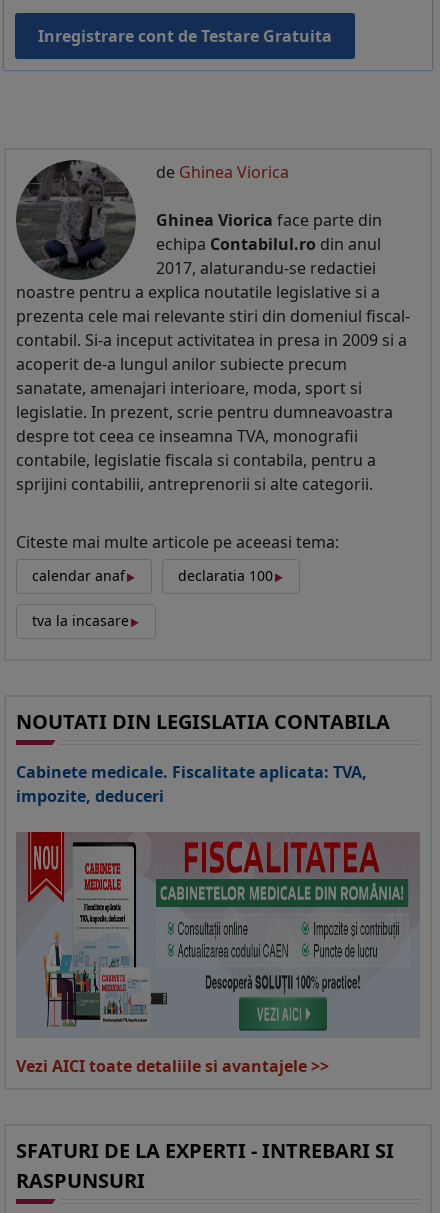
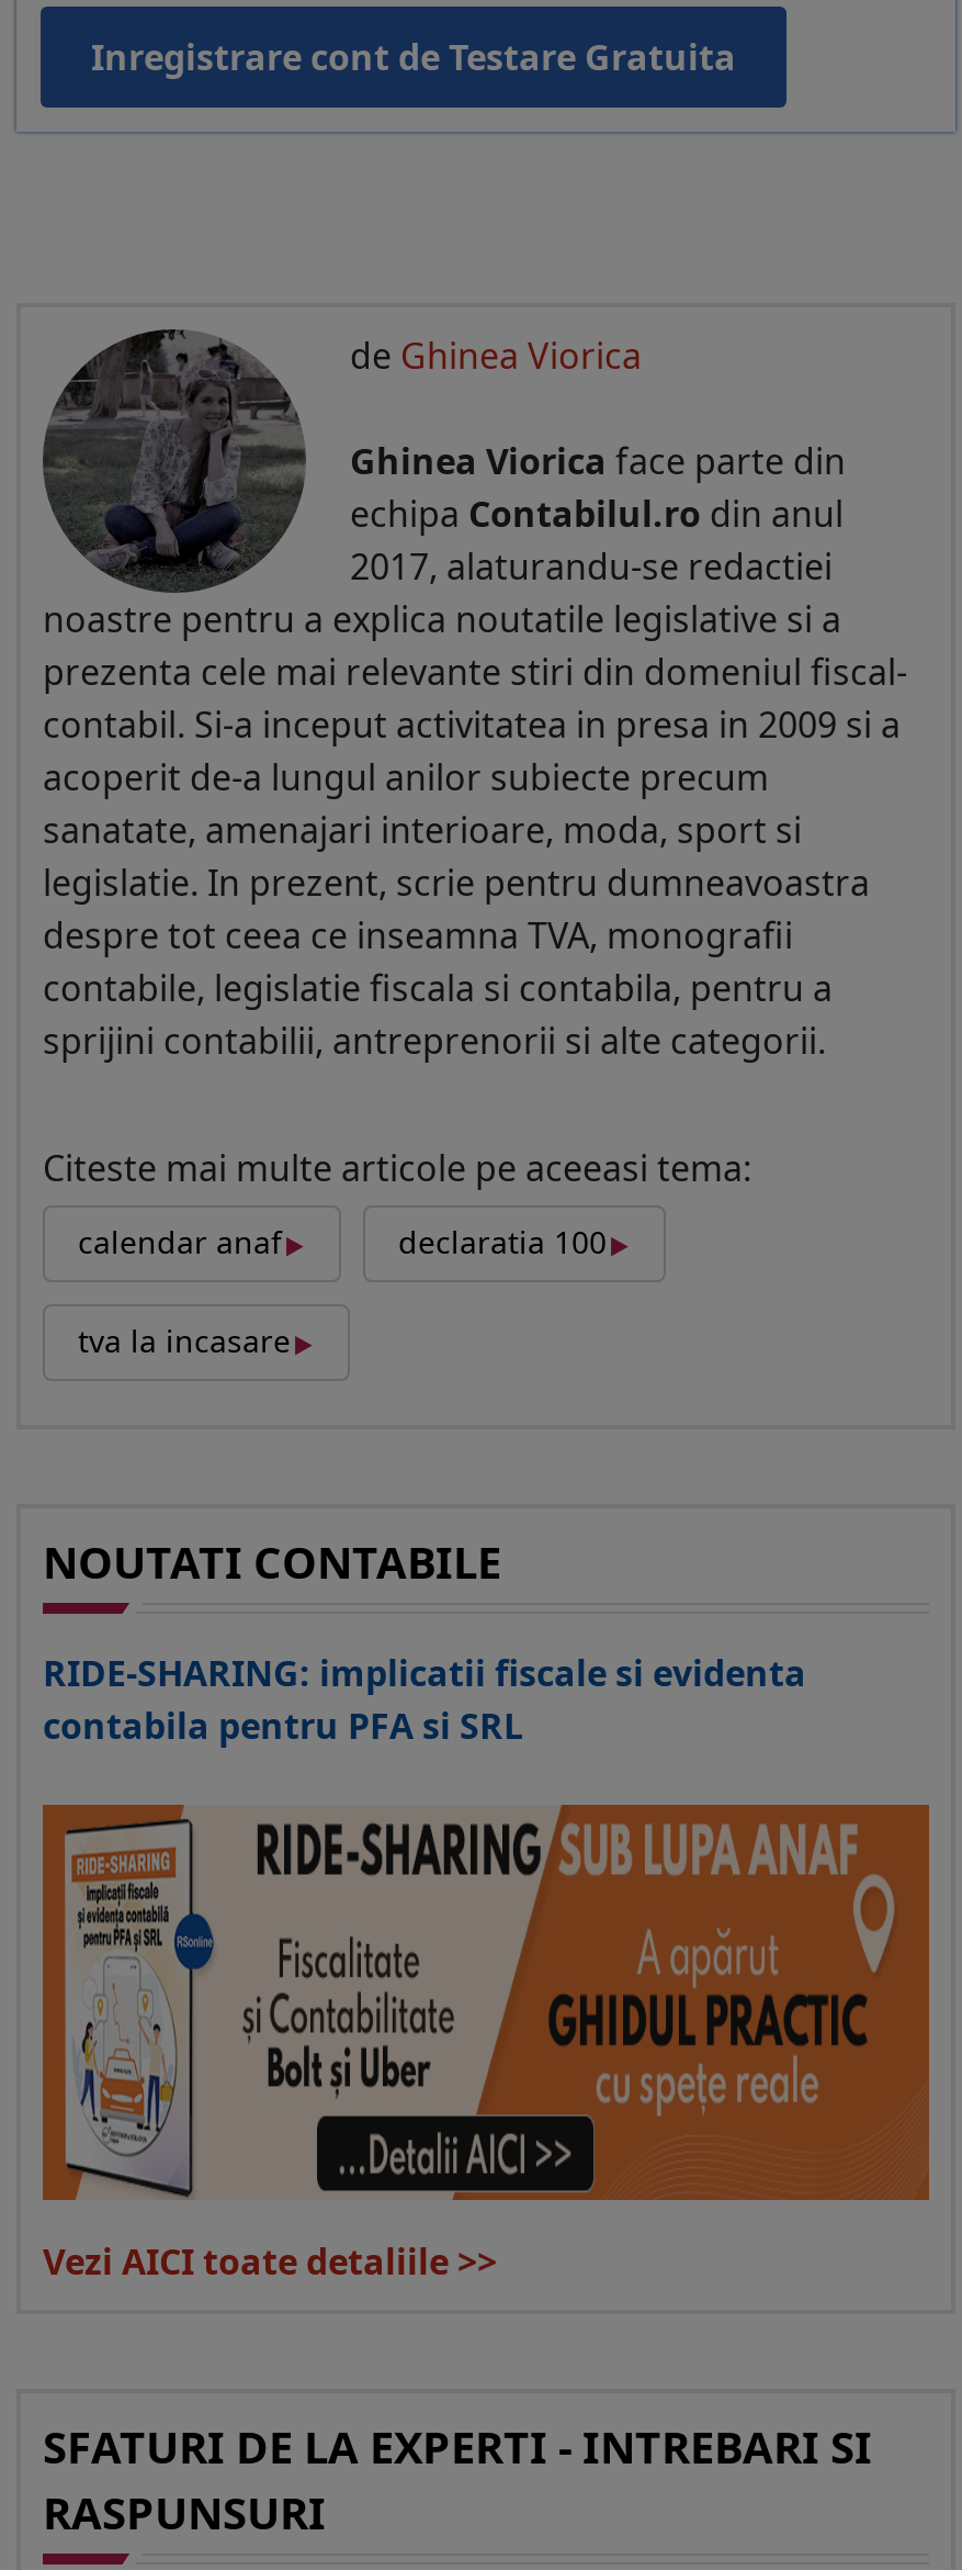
- NOUTATI DIN LEGISLATIA CONTABILA
+ NOUTATI CONTABILE

- Cabinete medicale. Fiscalitate aplicata: TVA,
- impozite, deduceri
+ RIDE-SHARING: implicatii fiscale si evidenta
+ contabila pentru PFA si SRL

- [image]
- Vezi AICI toate detaliile si avantajele >>
+ [image]
+ Vezi AICI toate detaliile >>
